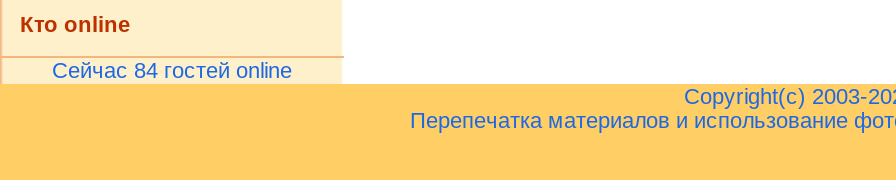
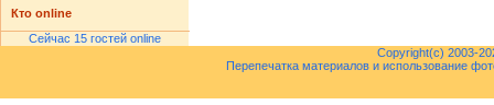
- Сейчас 84 гостей online
+ Сейчас 15 гостей online
